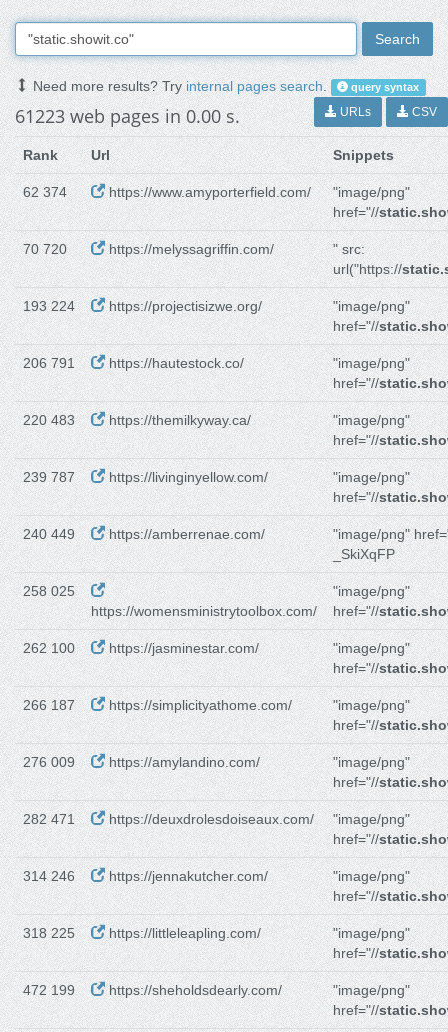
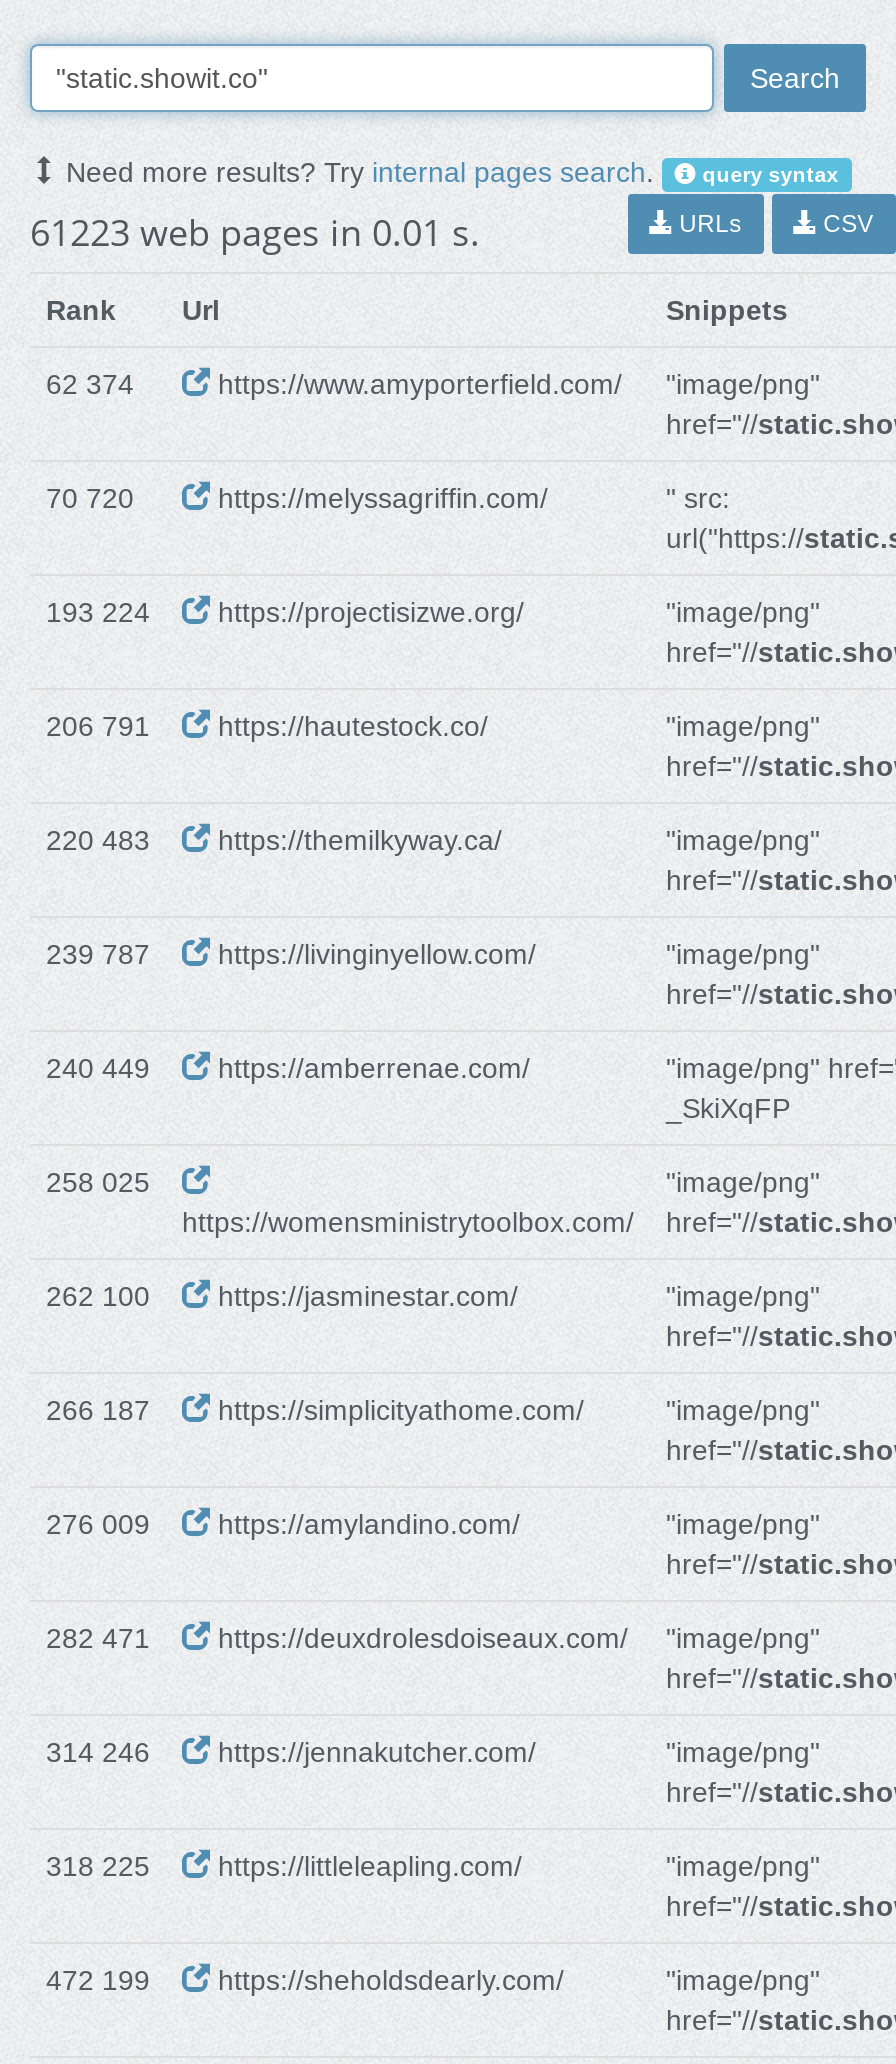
- 61223 web pages in 0.00 s.
+ 61223 web pages in 0.01 s.
